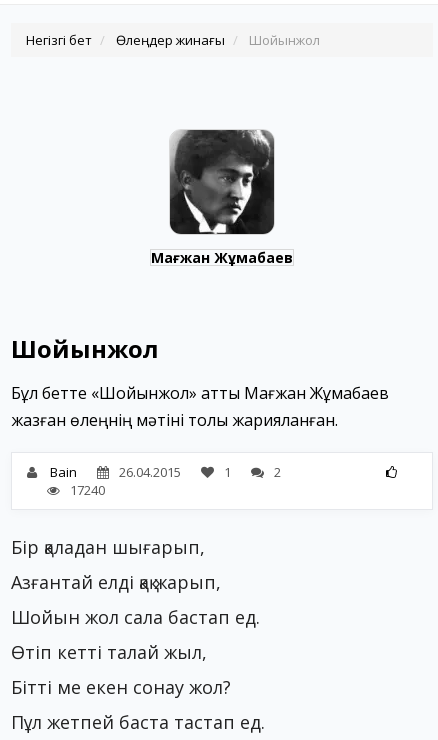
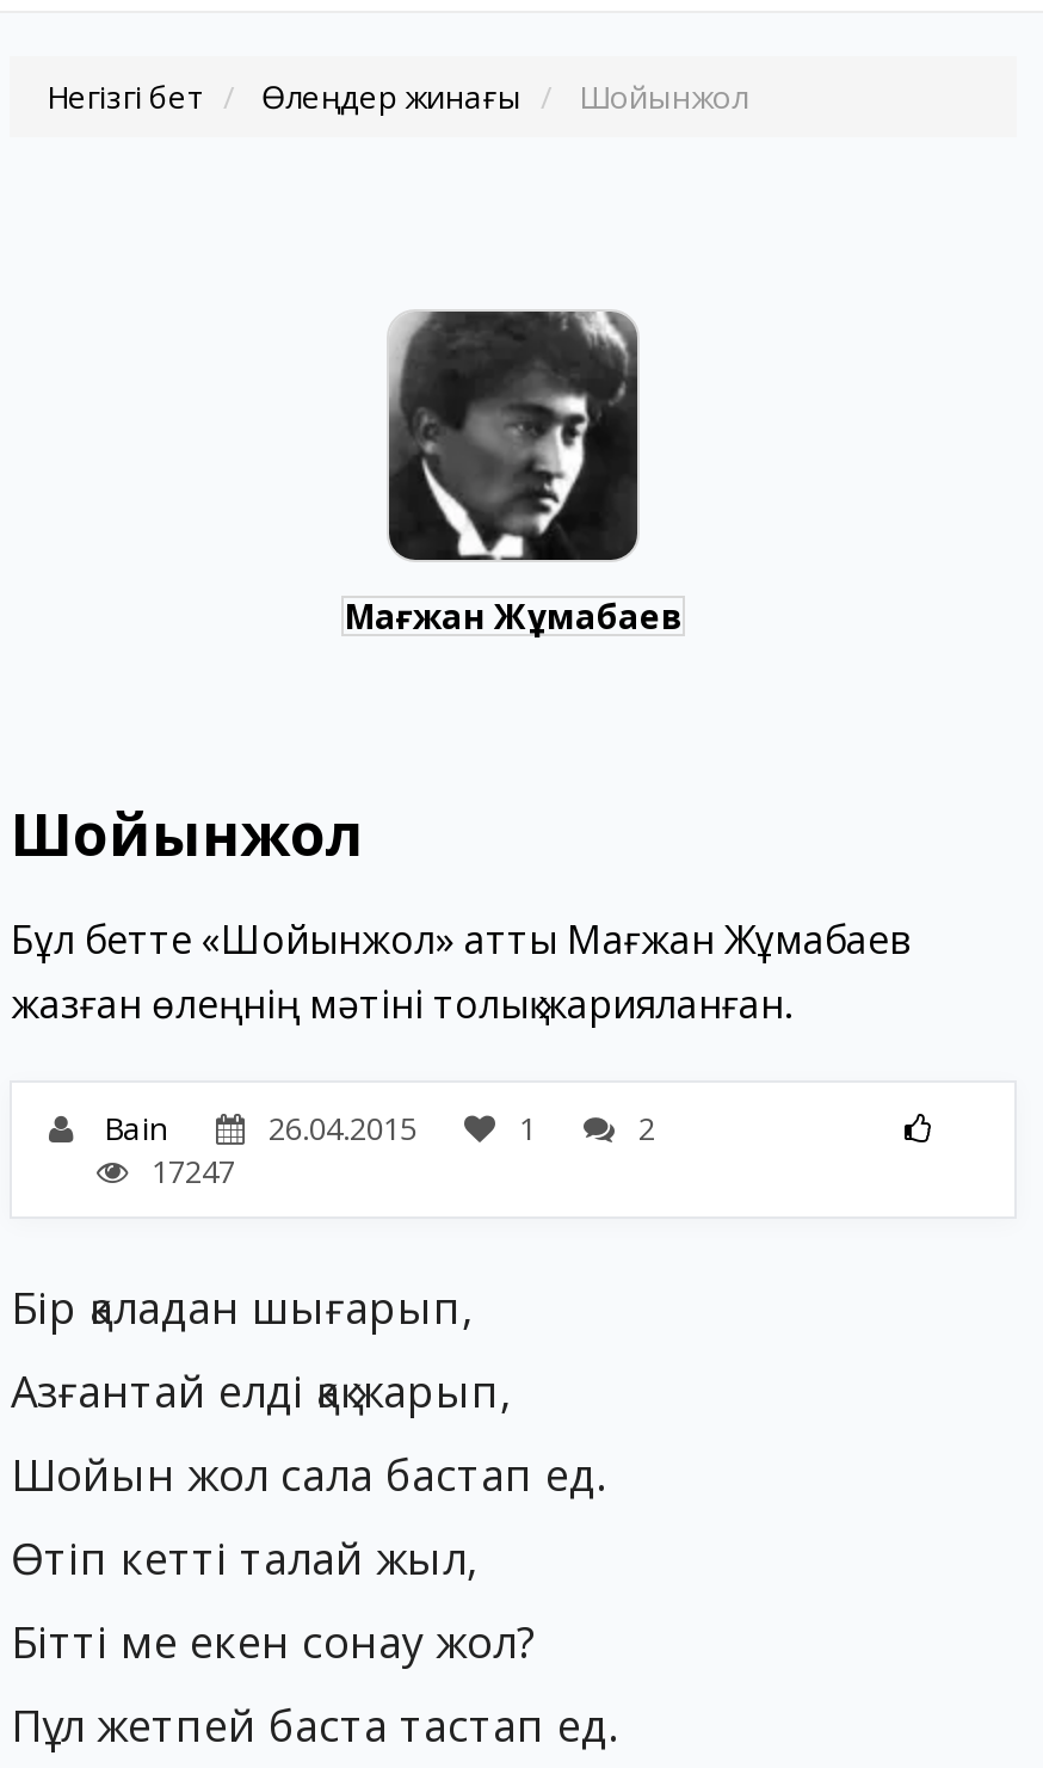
- 17240
+ 17247
